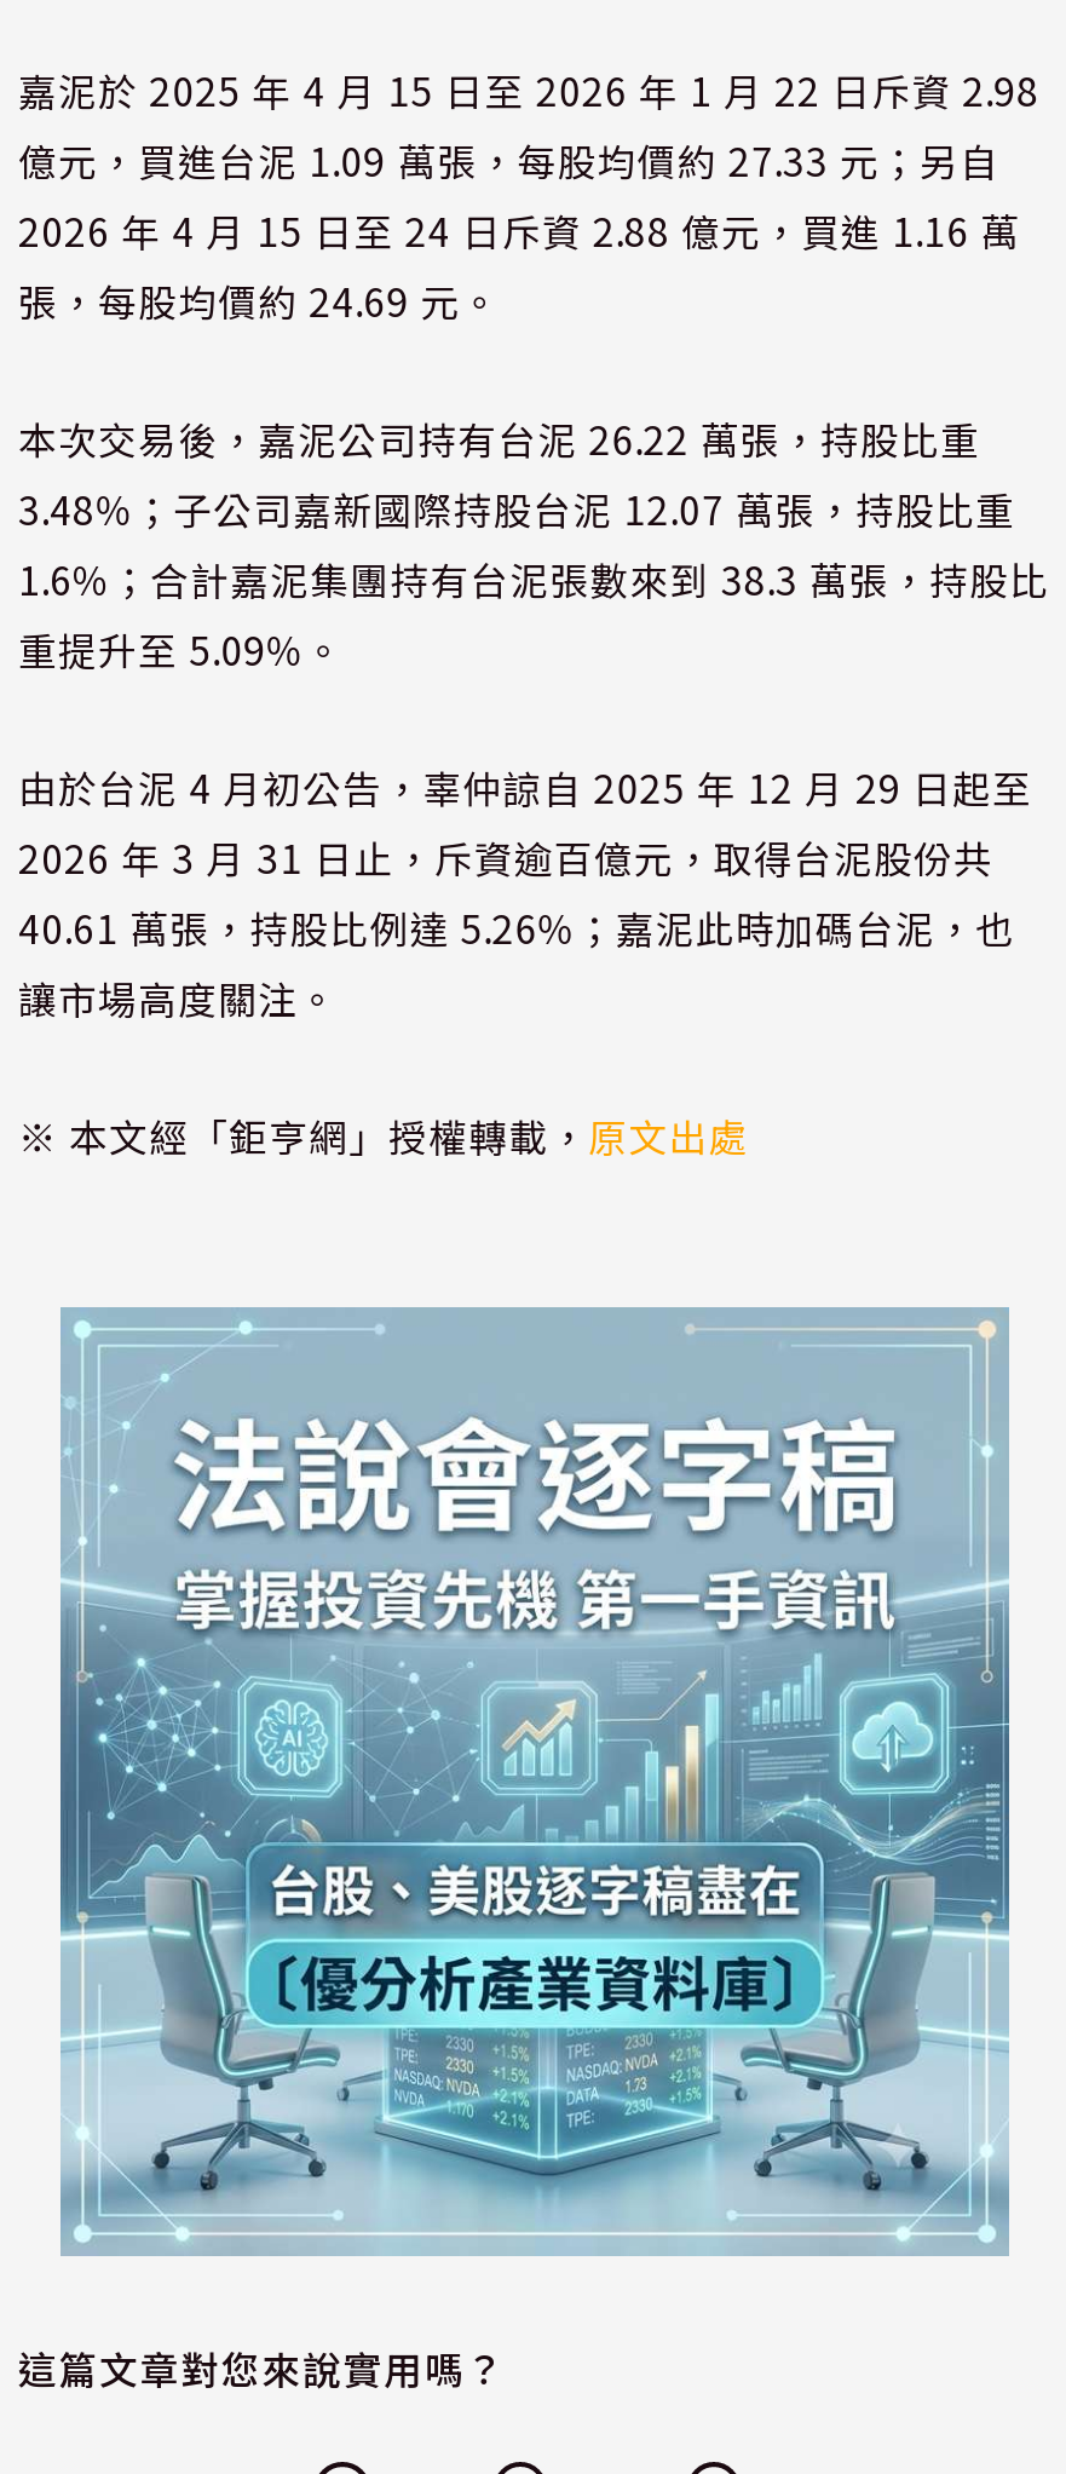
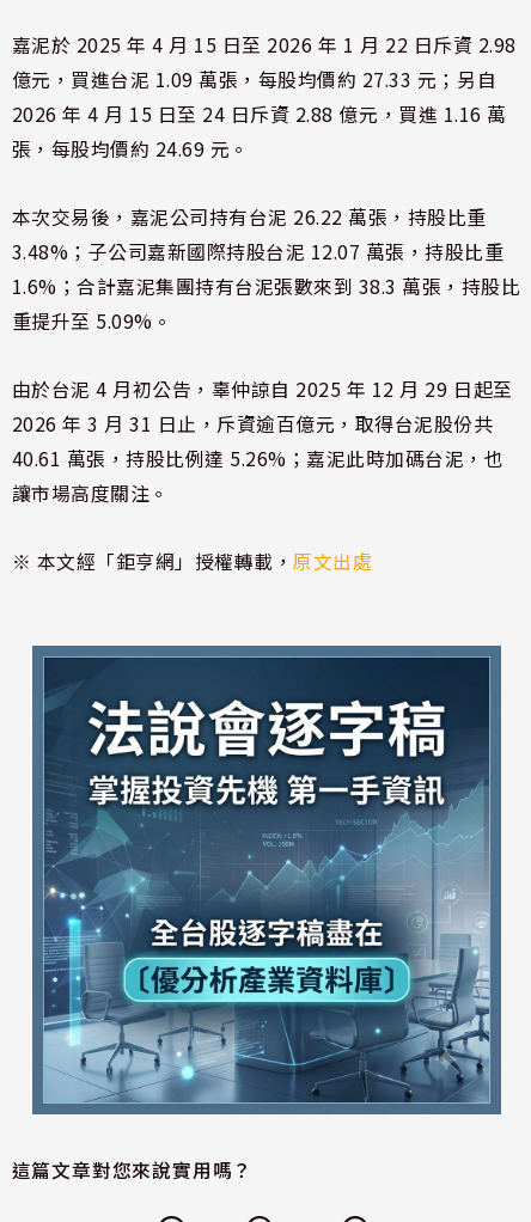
- [image]
+ [image]
